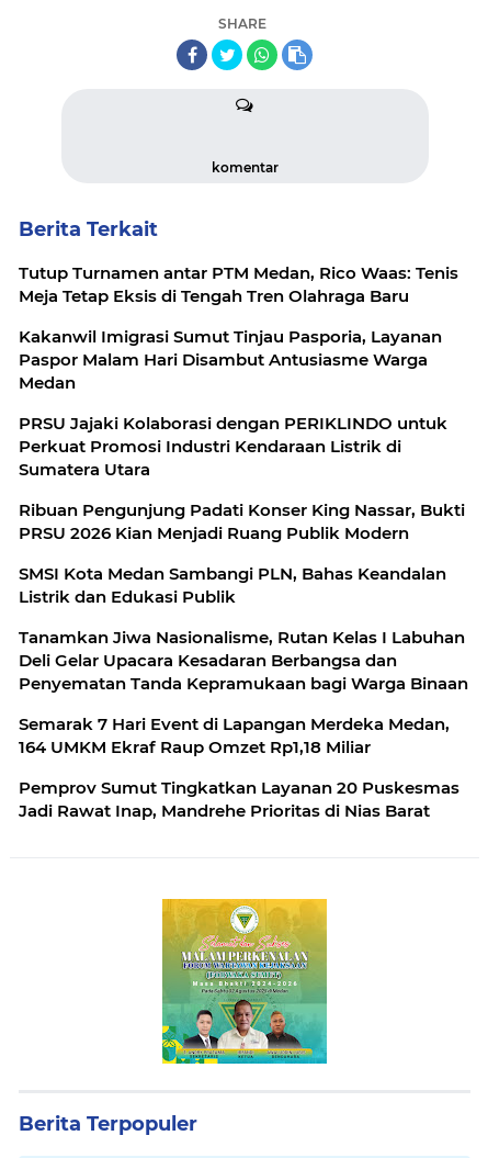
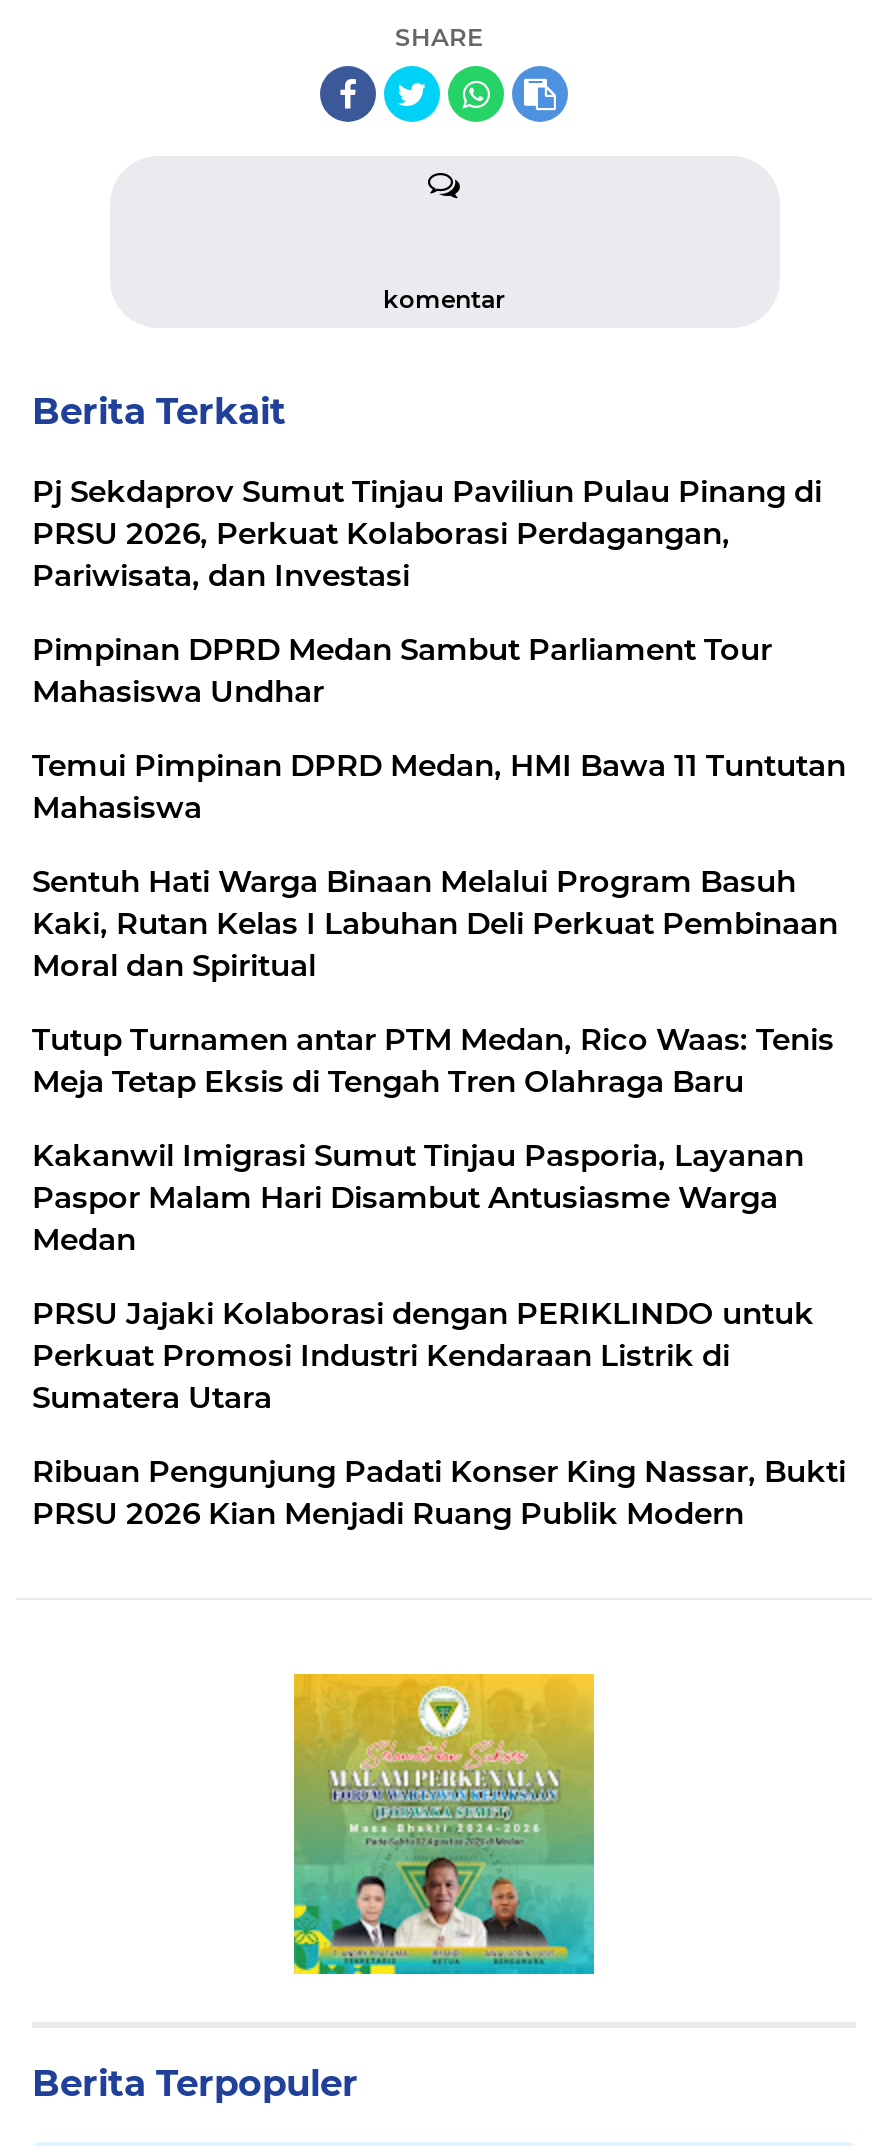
+ Pj Sekdaprov Sumut Tinjau Paviliun Pulau Pinang di
+ PRSU 2026, Perkuat Kolaborasi Perdagangan,
+ Pariwisata, dan Investasi
+ Pimpinan DPRD Medan Sambut Parliament Tour
+ Mahasiswa Undhar
+ Temui Pimpinan DPRD Medan, HMI Bawa 11 Tuntutan
+ Mahasiswa
+ Sentuh Hati Warga Binaan Melalui Program Basuh
+ Kaki, Rutan Kelas I Labuhan Deli Perkuat Pembinaan
+ Moral dan Spiritual

moved down: Tutup Turnamen antar PTM Medan, Rico Waas: Tenis | Meja Tetap Eksis di Tengah Tren Olahraga Baru | Kakanwil Imigrasi Sumut Tinjau Pasporia, Layanan | ... | Ribuan Pengunjung Padati Konser King Nassar, Bukti | PRSU 2026 Kian Menjadi Ruang Publik Modern

- SMSI Kota Medan Sambangi PLN, Bahas Keandalan
- Listrik dan Edukasi Publik
- Tanamkan Jiwa Nasionalisme, Rutan Kelas I Labuhan
- Deli Gelar Upacara Kesadaran Berbangsa dan
- Penyematan Tanda Kepramukaan bagi Warga Binaan
- Semarak 7 Hari Event di Lapangan Merdeka Medan,
- 164 UMKM Ekraf Raup Omzet Rp1,18 Miliar
- Pemprov Sumut Tingkatkan Layanan 20 Puskesmas
- Jadi Rawat Inap, Mandrehe Prioritas di Nias Barat
